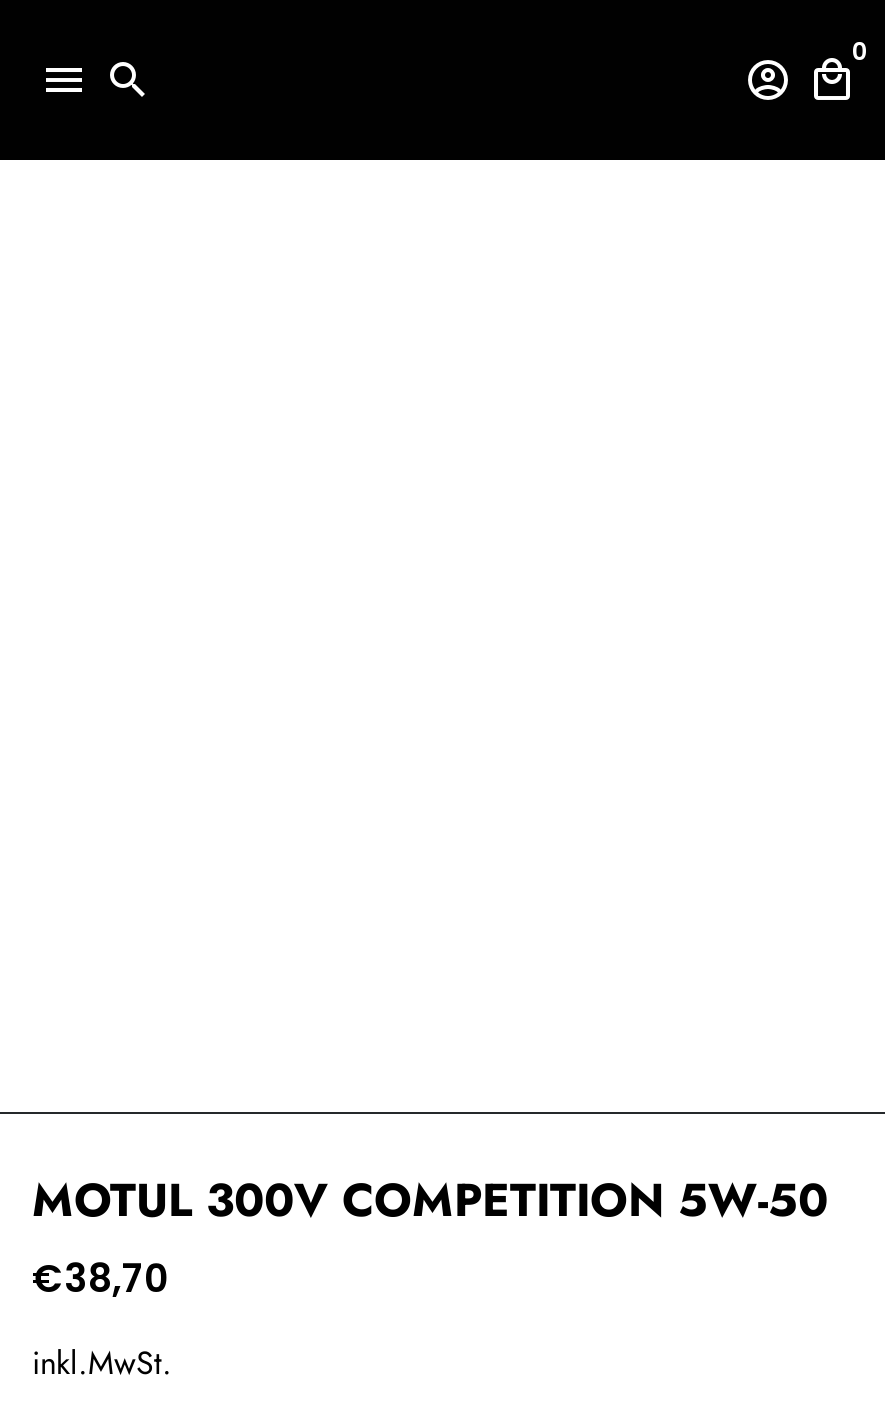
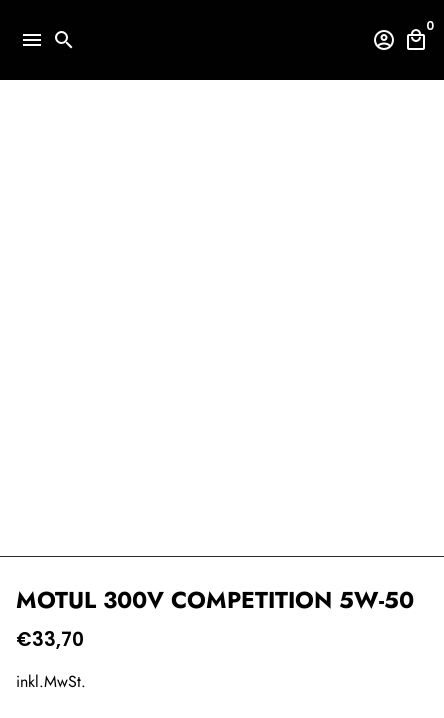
- €38,70
+ €33,70
